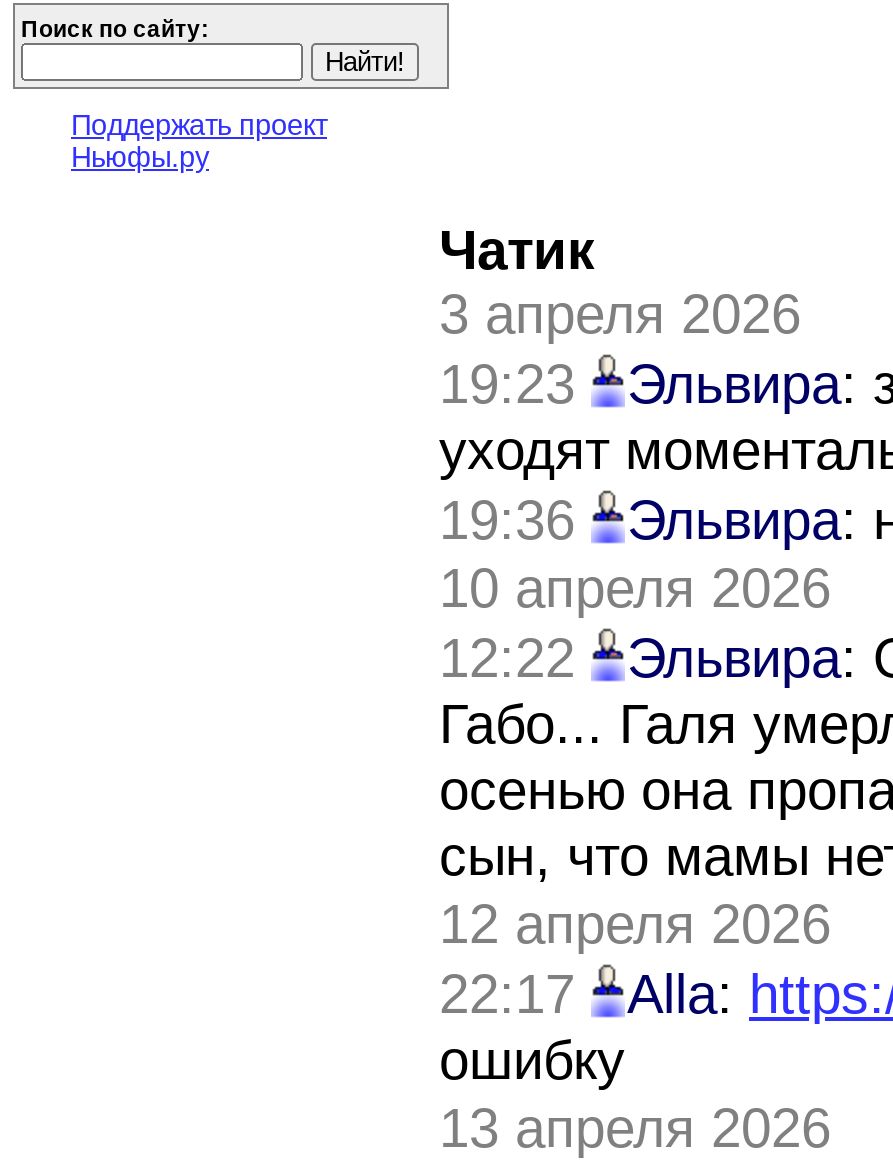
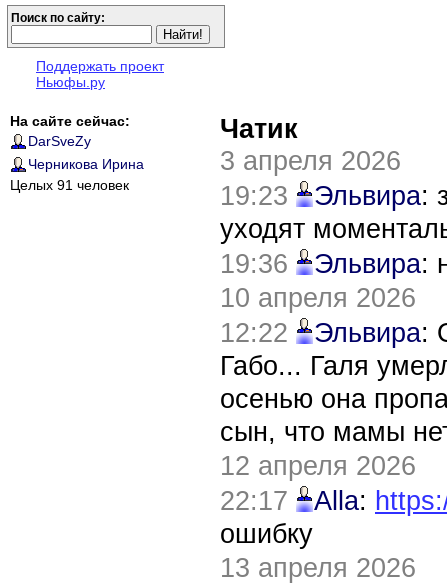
+ На сайте сейчас:
+ DarSveZy
+ Черникова Ирина
+ Целых 91 человек
